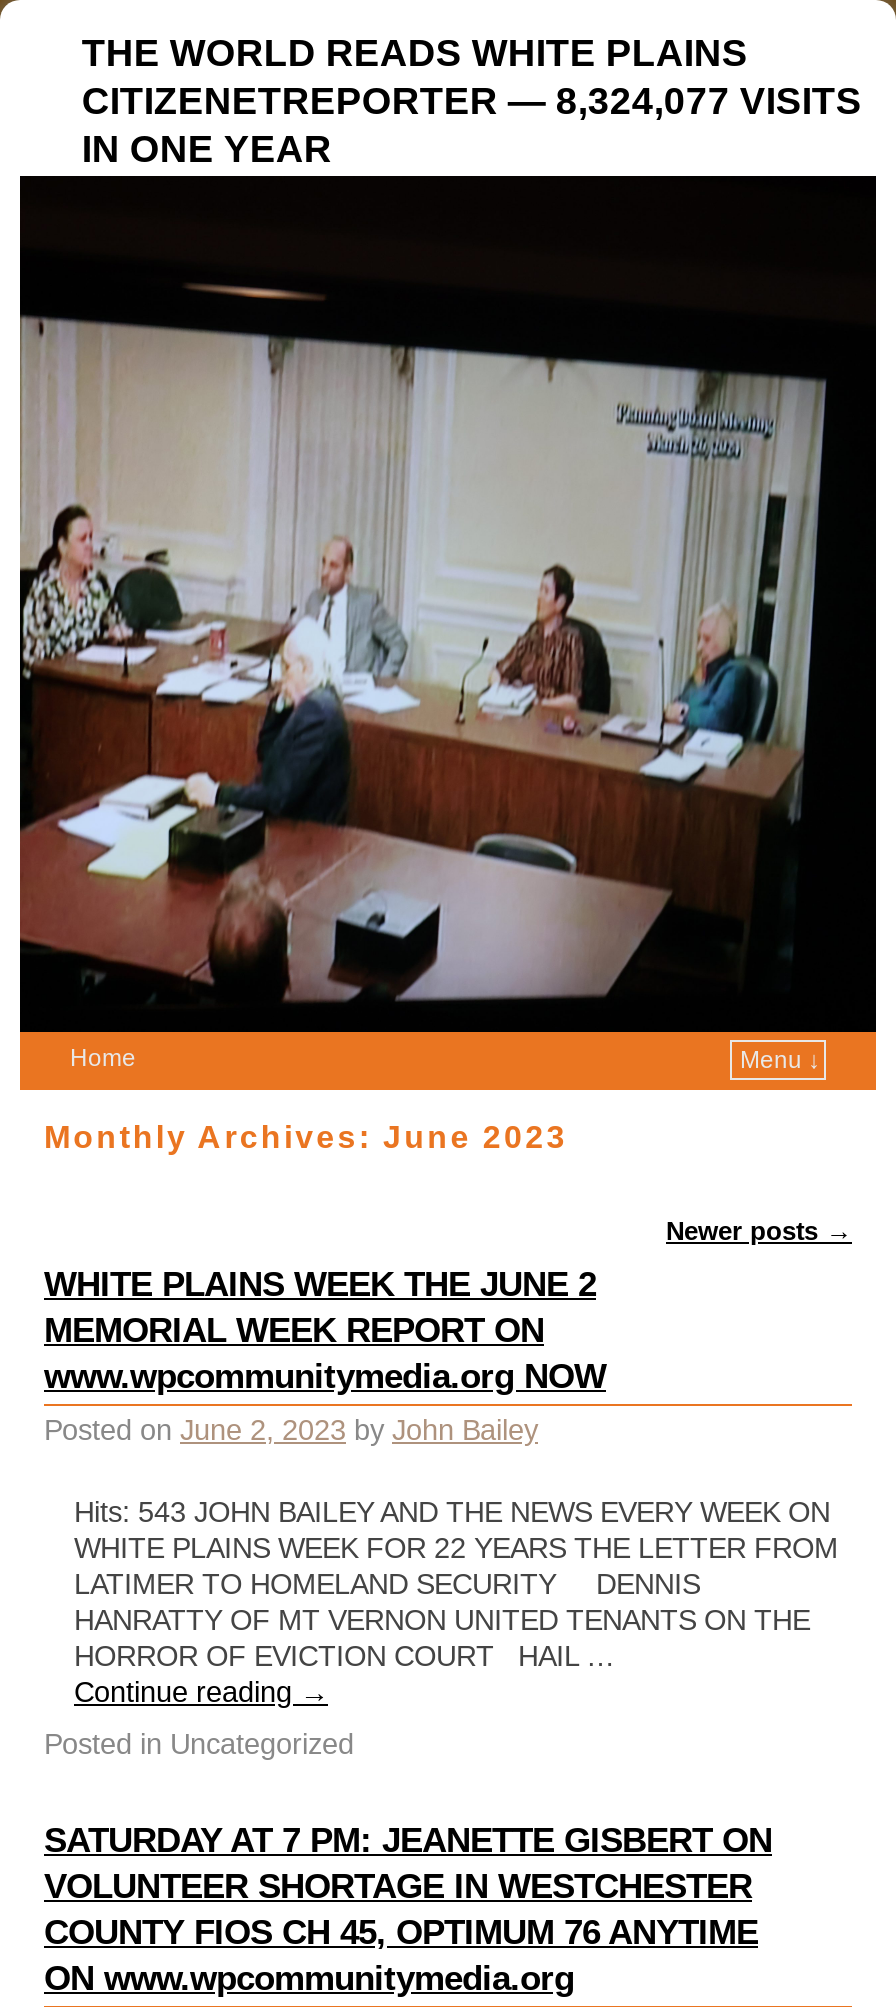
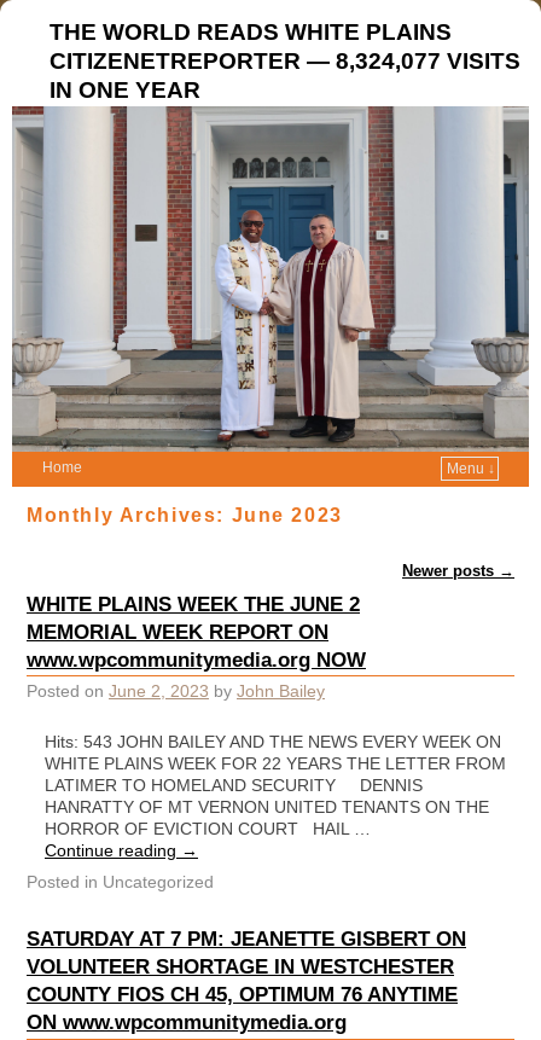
- [image]
+ [image]
